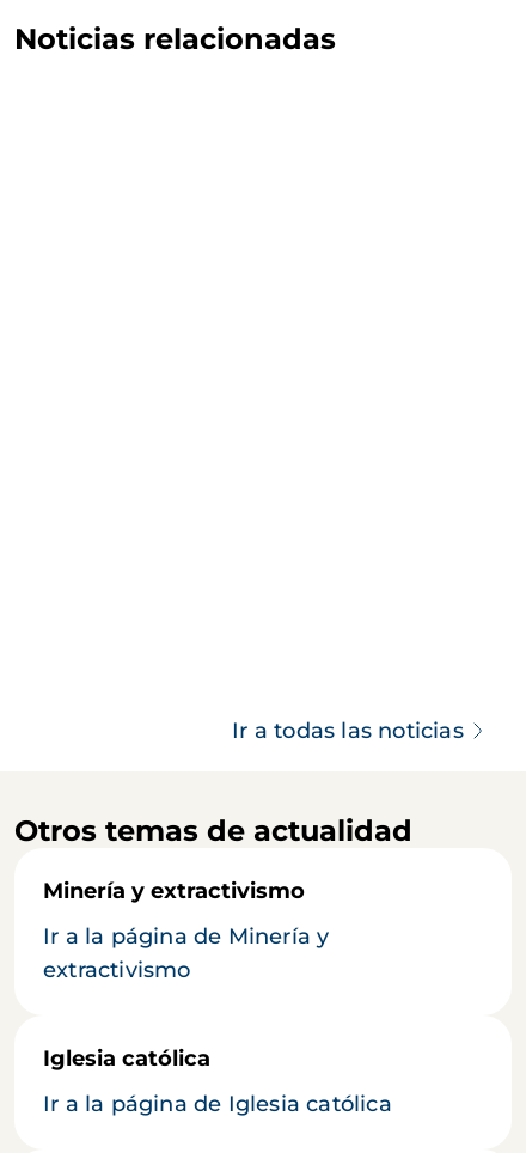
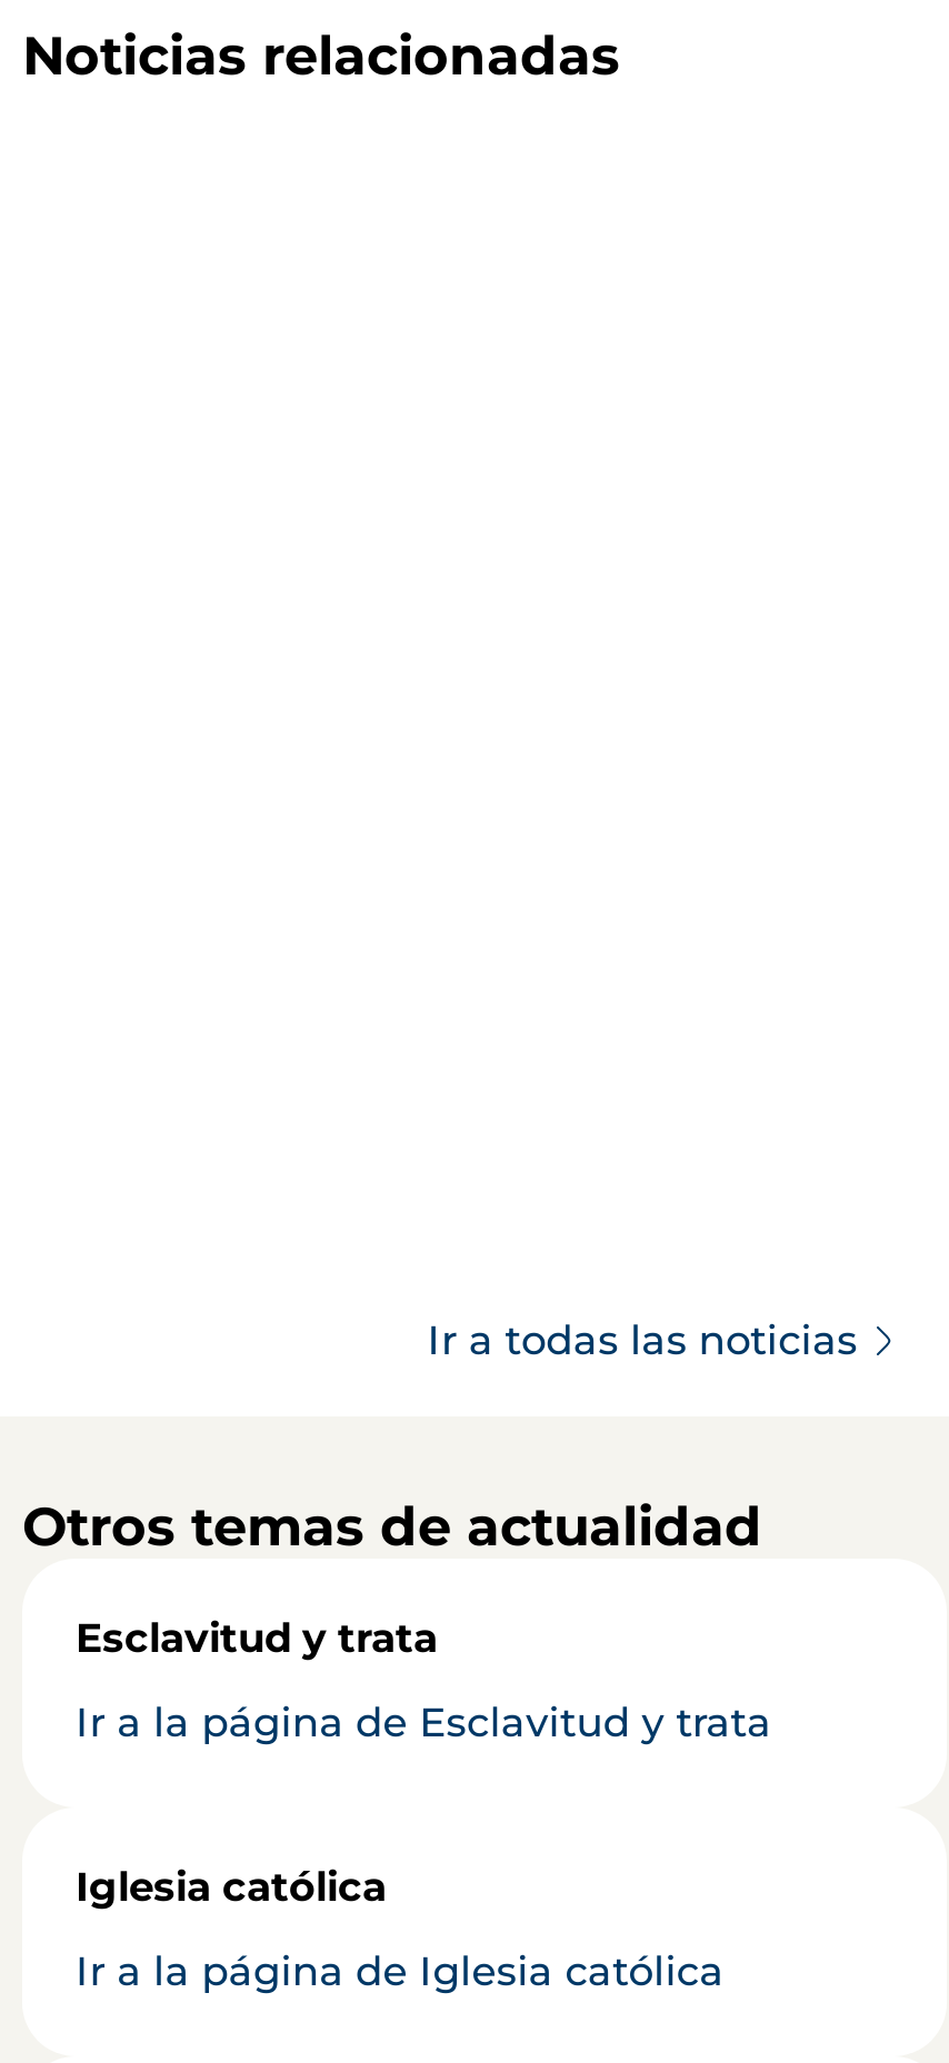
- Minería y extractivismo
+ Esclavitud y trata

- Ir a la página de Minería y
- extractivismo
+ Ir a la página de Esclavitud y trata
